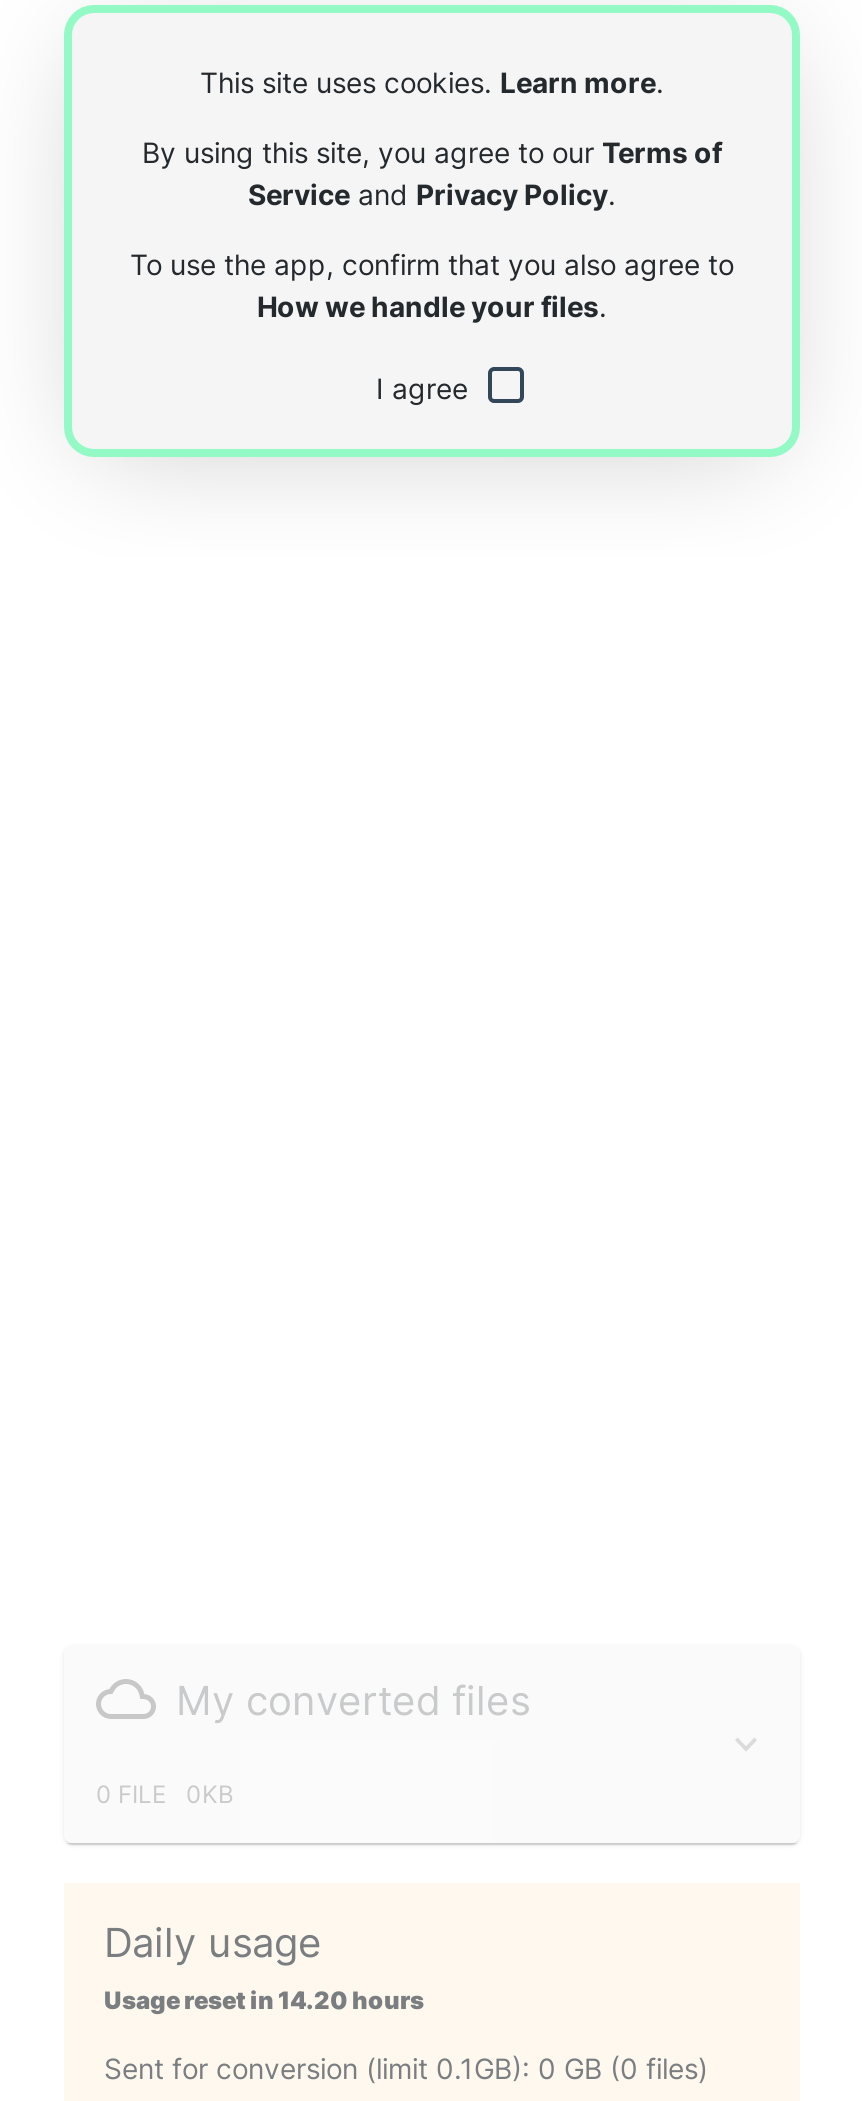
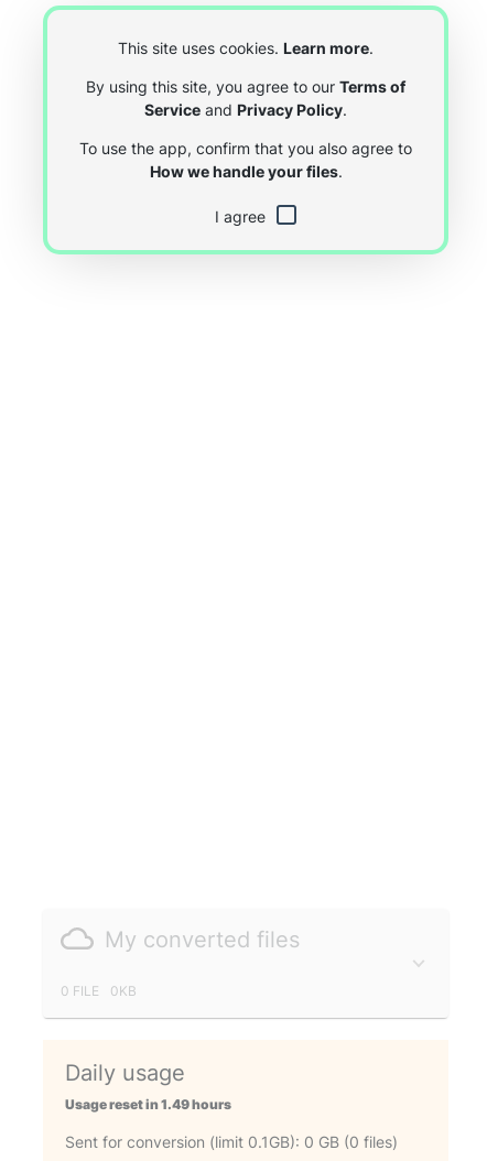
- Usage reset in 14.20 hours
+ Usage reset in 1.49 hours
